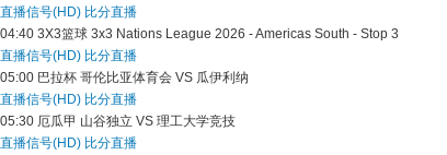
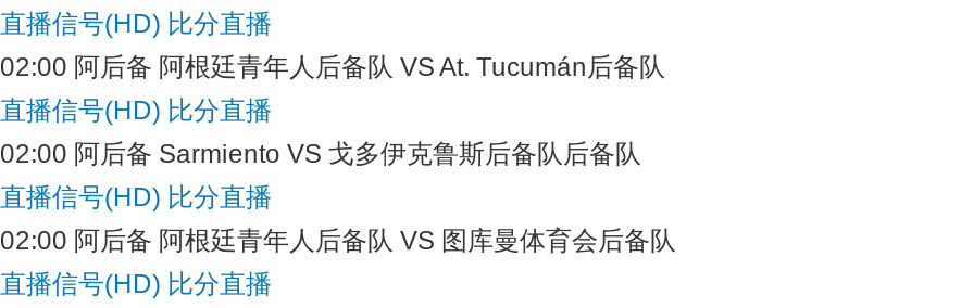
- 04:40 3X3篮球3x3 Nations League 2026 - Americas South - Stop 3
+ 02:00 阿后备阿根廷青年人后备队 VS At. Tucumán后备队

- 05:00 巴拉杯哥伦比亚体育会 VS 瓜伊利纳
+ 02:00 阿后备Sarmiento VS 戈多伊克鲁斯后备队后备队

- 05:30 厄瓜甲山谷独立 VS 理工大学竞技
+ 02:00 阿后备阿根廷青年人后备队 VS 图库曼体育会后备队
